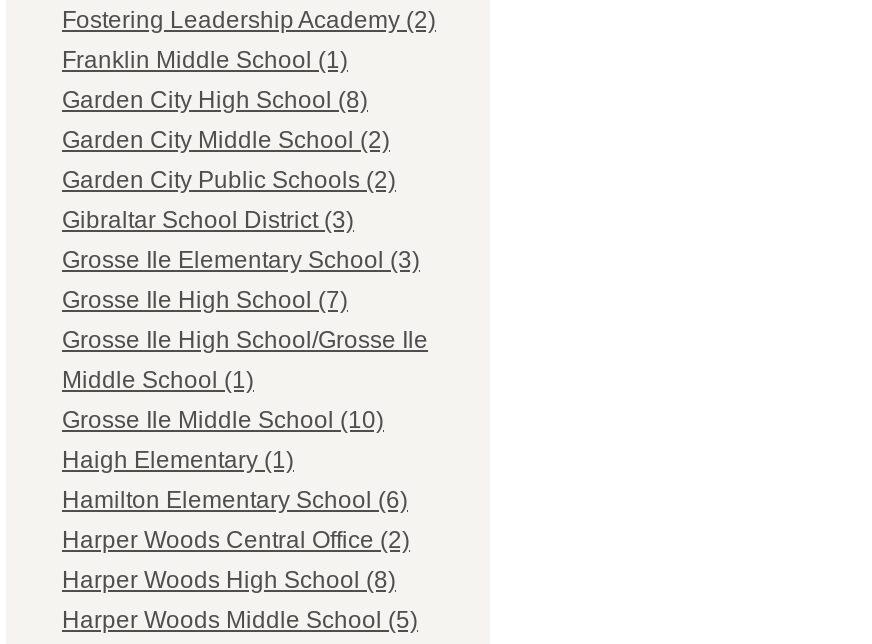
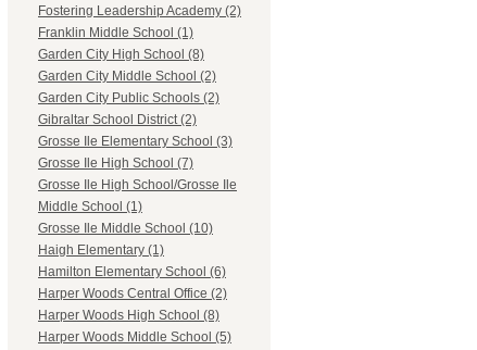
- Gibraltar School District (3)
+ Gibraltar School District (2)
